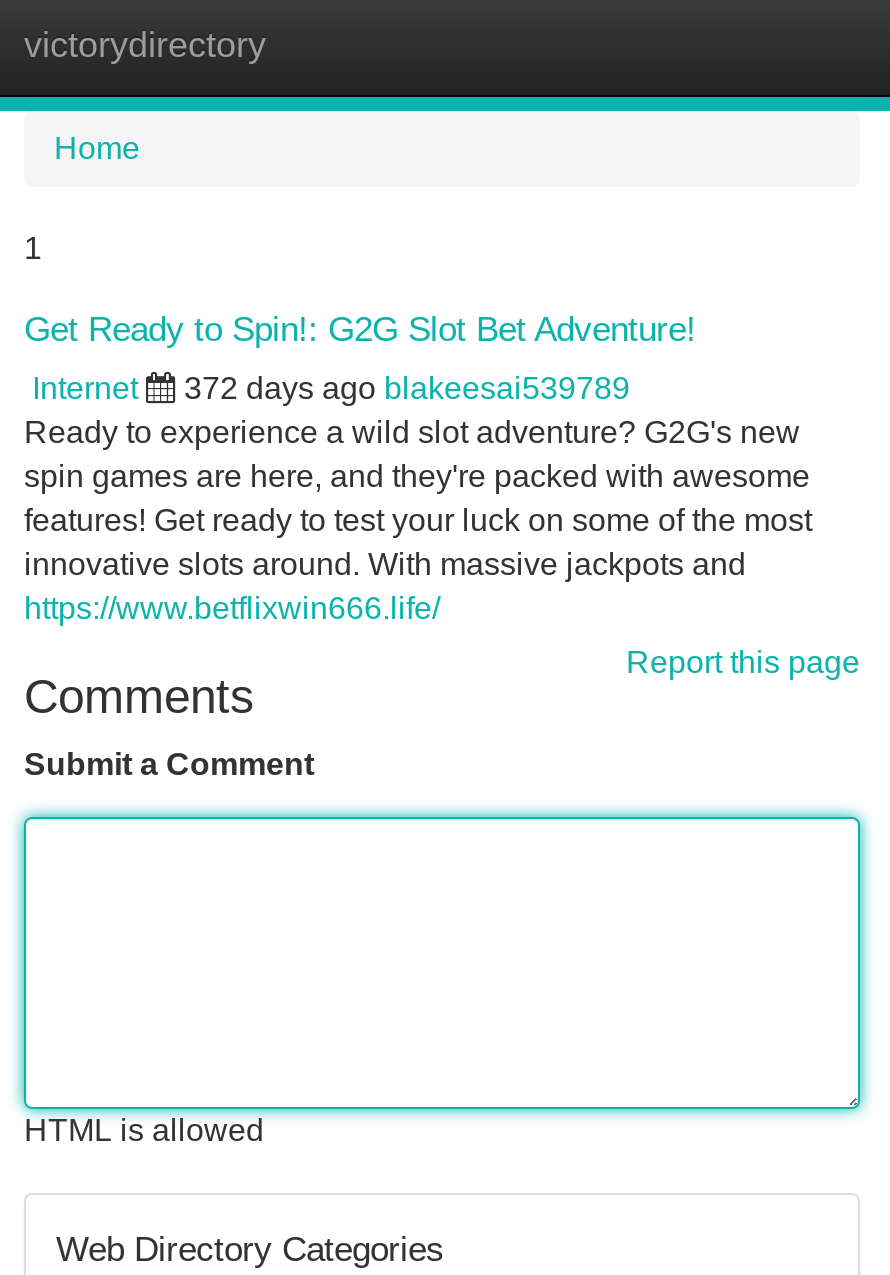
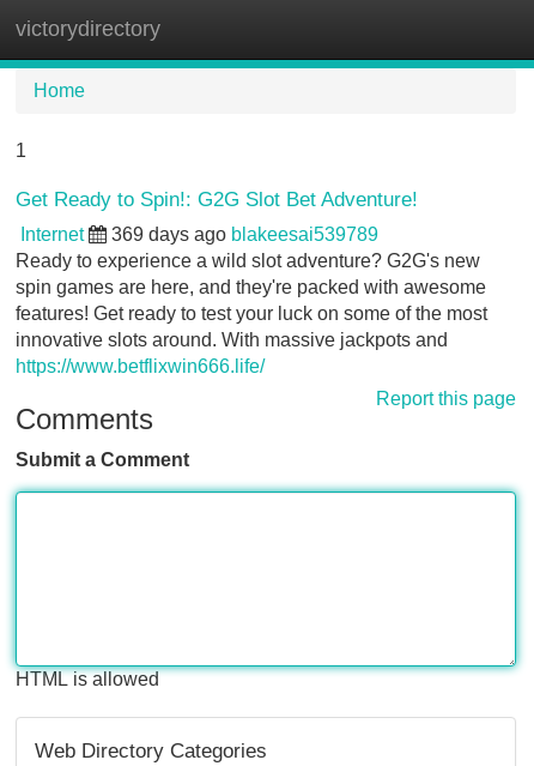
- 372 days ago blakeesai539789
+ 369 days ago blakeesai539789
